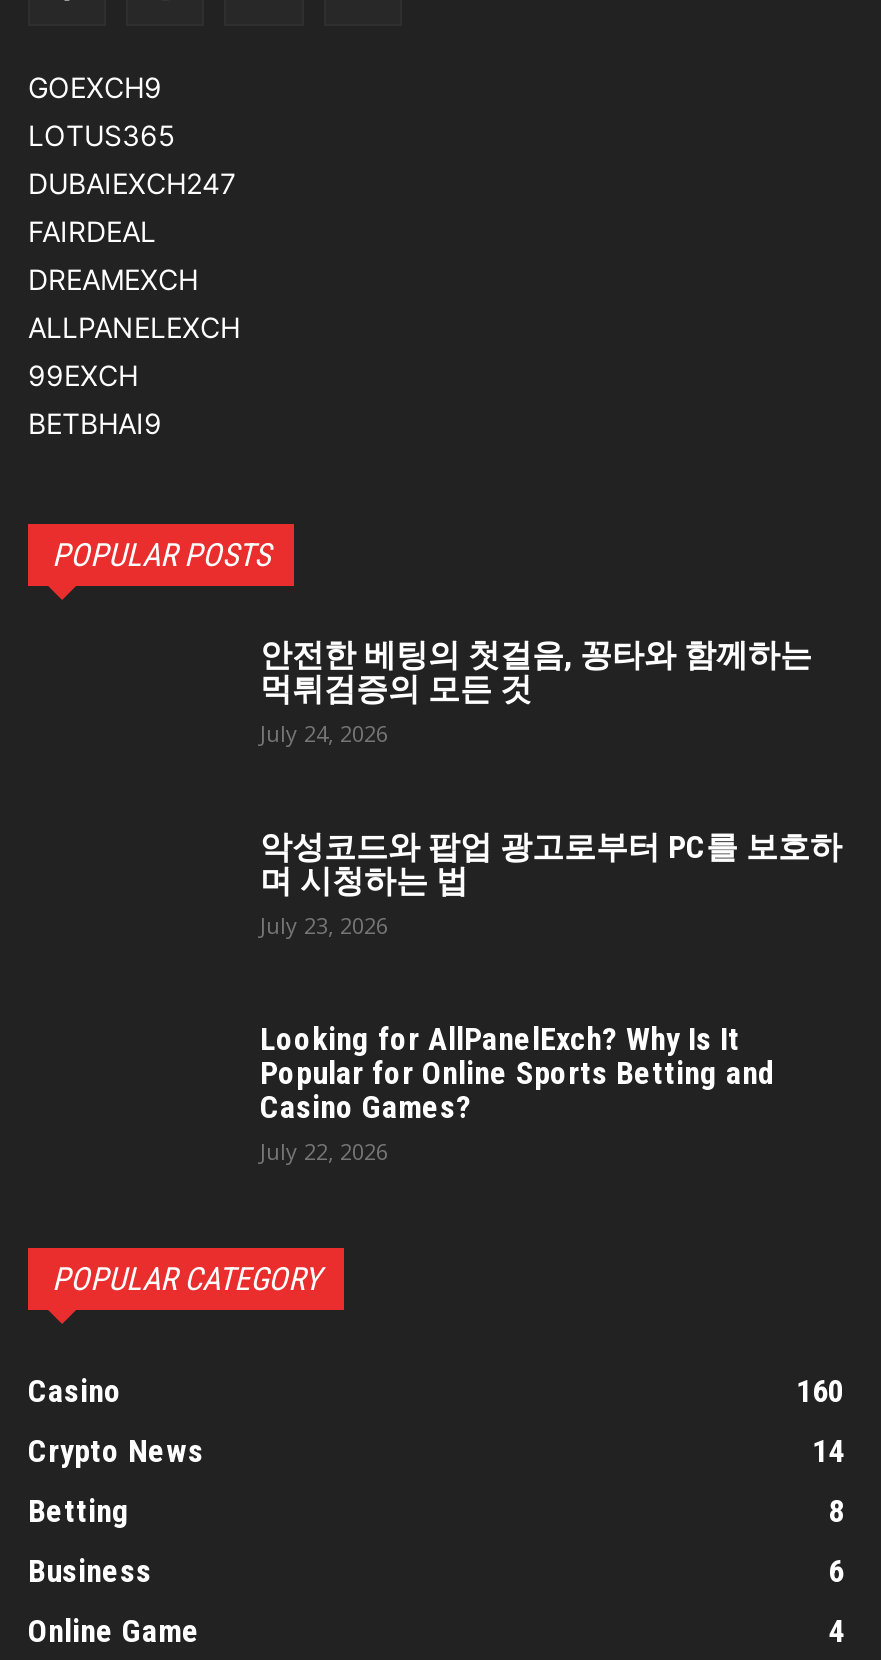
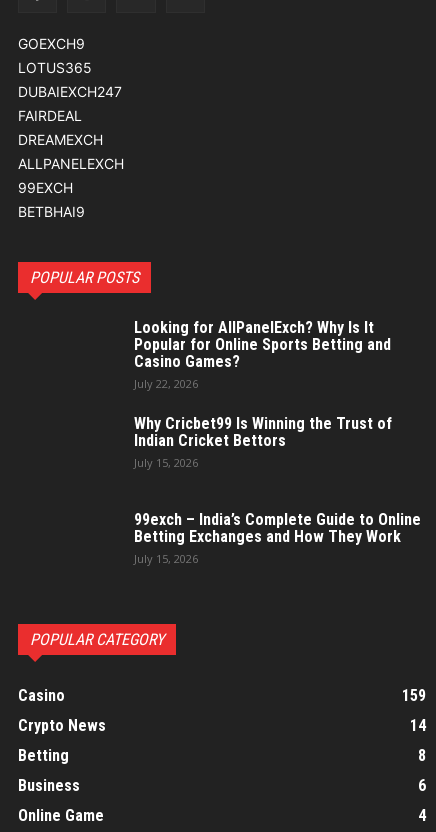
- 안전한 베팅의 첫걸음, 꽁타와 함께하는
- 먹튀검증의 모든 것
- July 24, 2026
- 악성코드와 팝업 광고로부터 PC를 보호하
- 며 시청하는 법
- July 23, 2026

moved up: Looking for AllPanelExch? Why Is It | Popular for Online Sports Betting and | Casino Games? | July 22, 2026

+ Why Cricbet99 Is Winning the Trust of
+ Indian Cricket Bettors
+ July 15, 2026
+ 99exch – India’s Complete Guide to Online
+ Betting Exchanges and How They Work
+ July 15, 2026

- 160
+ 159
